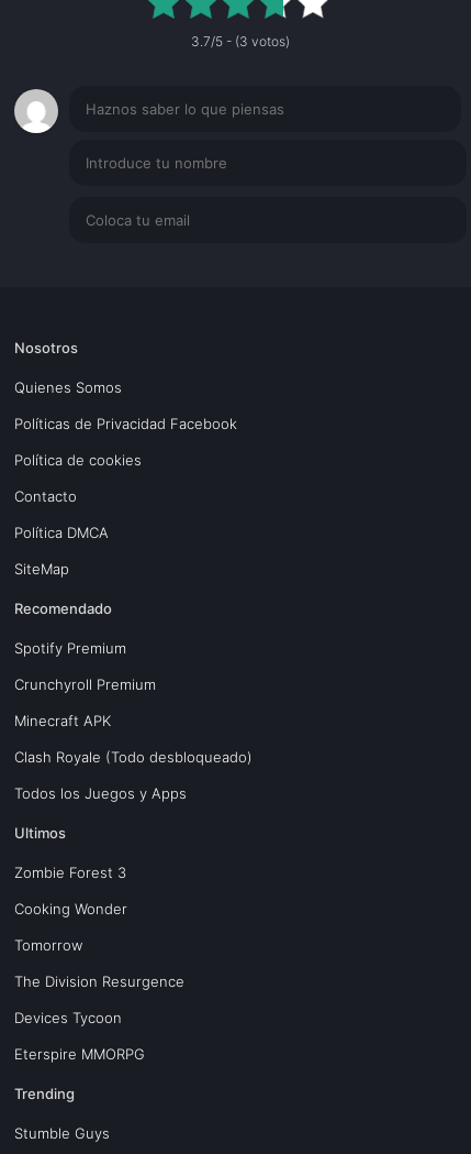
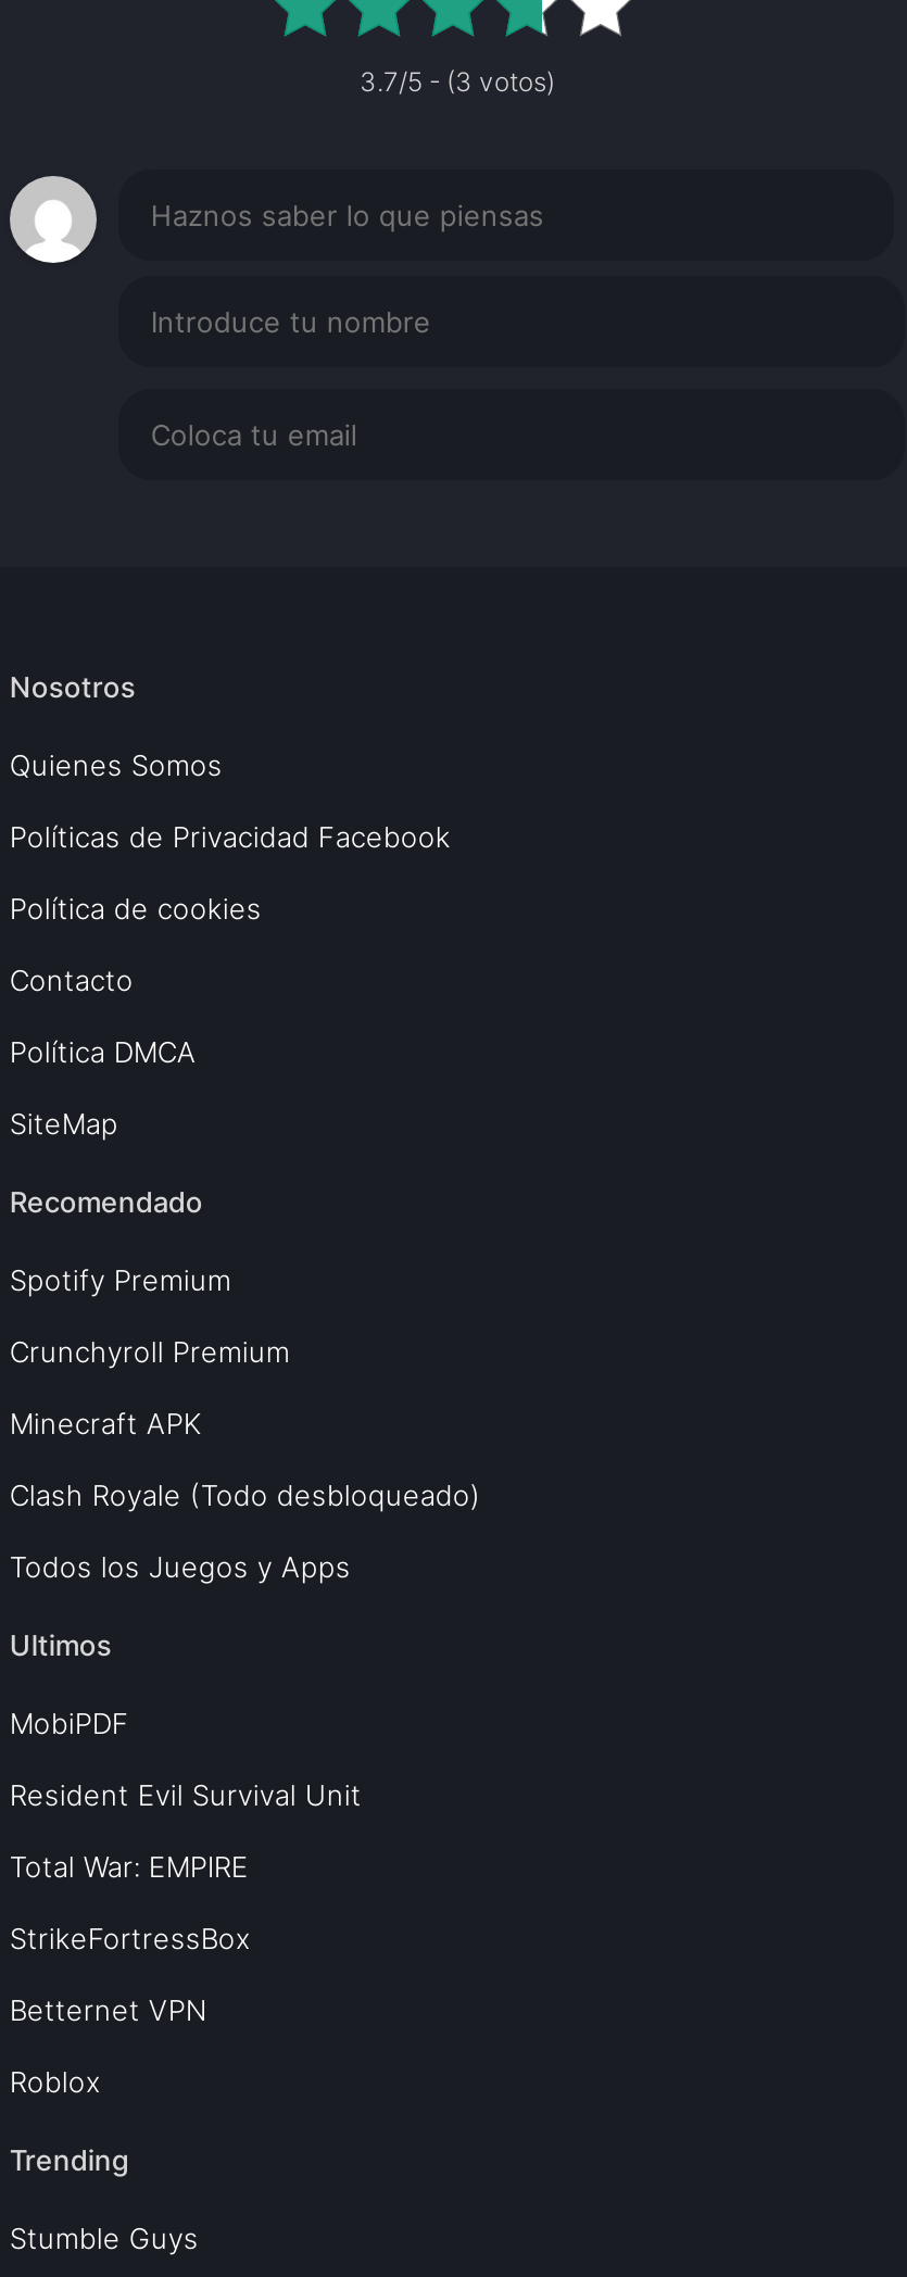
- Zombie Forest 3
+ MobiPDF

- Cooking Wonder
+ Resident Evil Survival Unit

- Tomorrow
+ Total War: EMPIRE

- The Division Resurgence
+ StrikeFortressBox

- Devices Tycoon
+ Betternet VPN

- Eterspire MMORPG
+ Roblox
